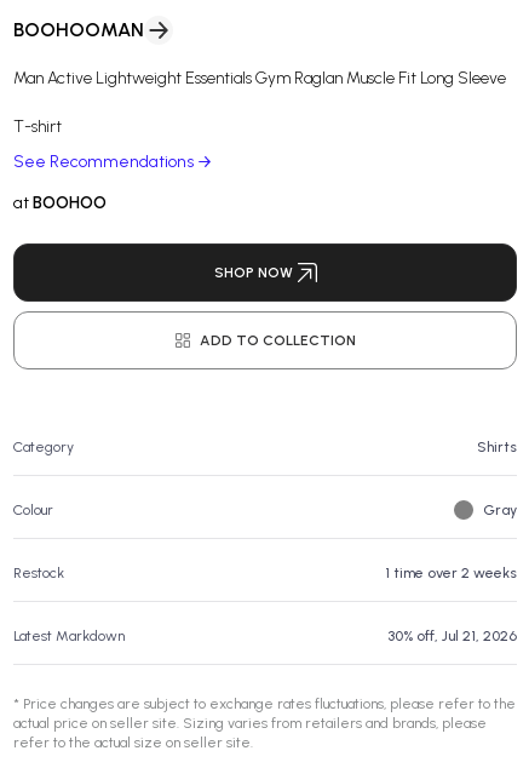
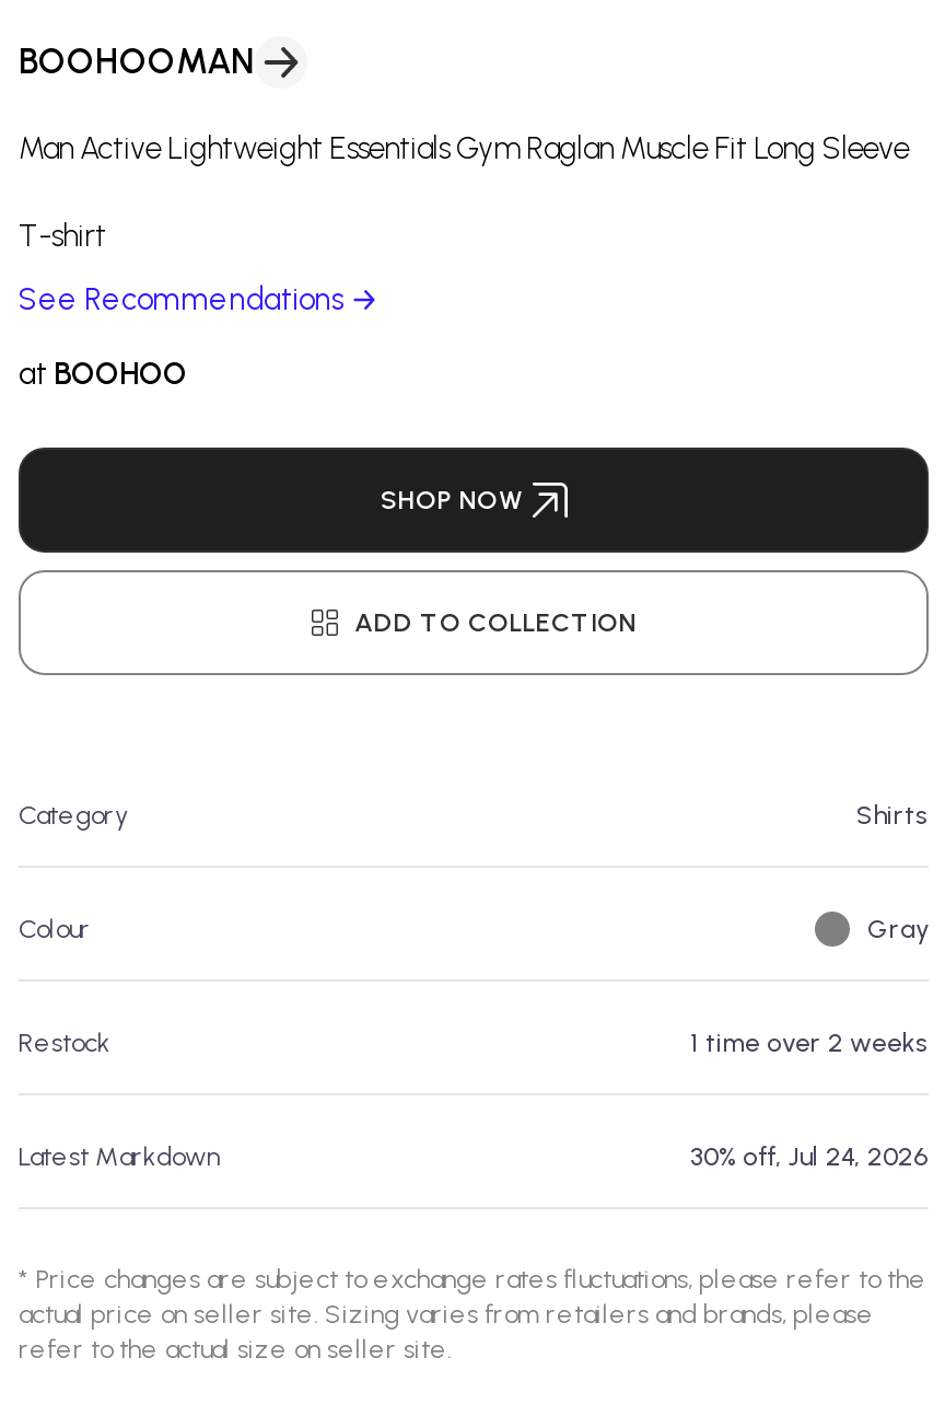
- 30% off, Jul 21, 2026
+ 30% off, Jul 24, 2026
